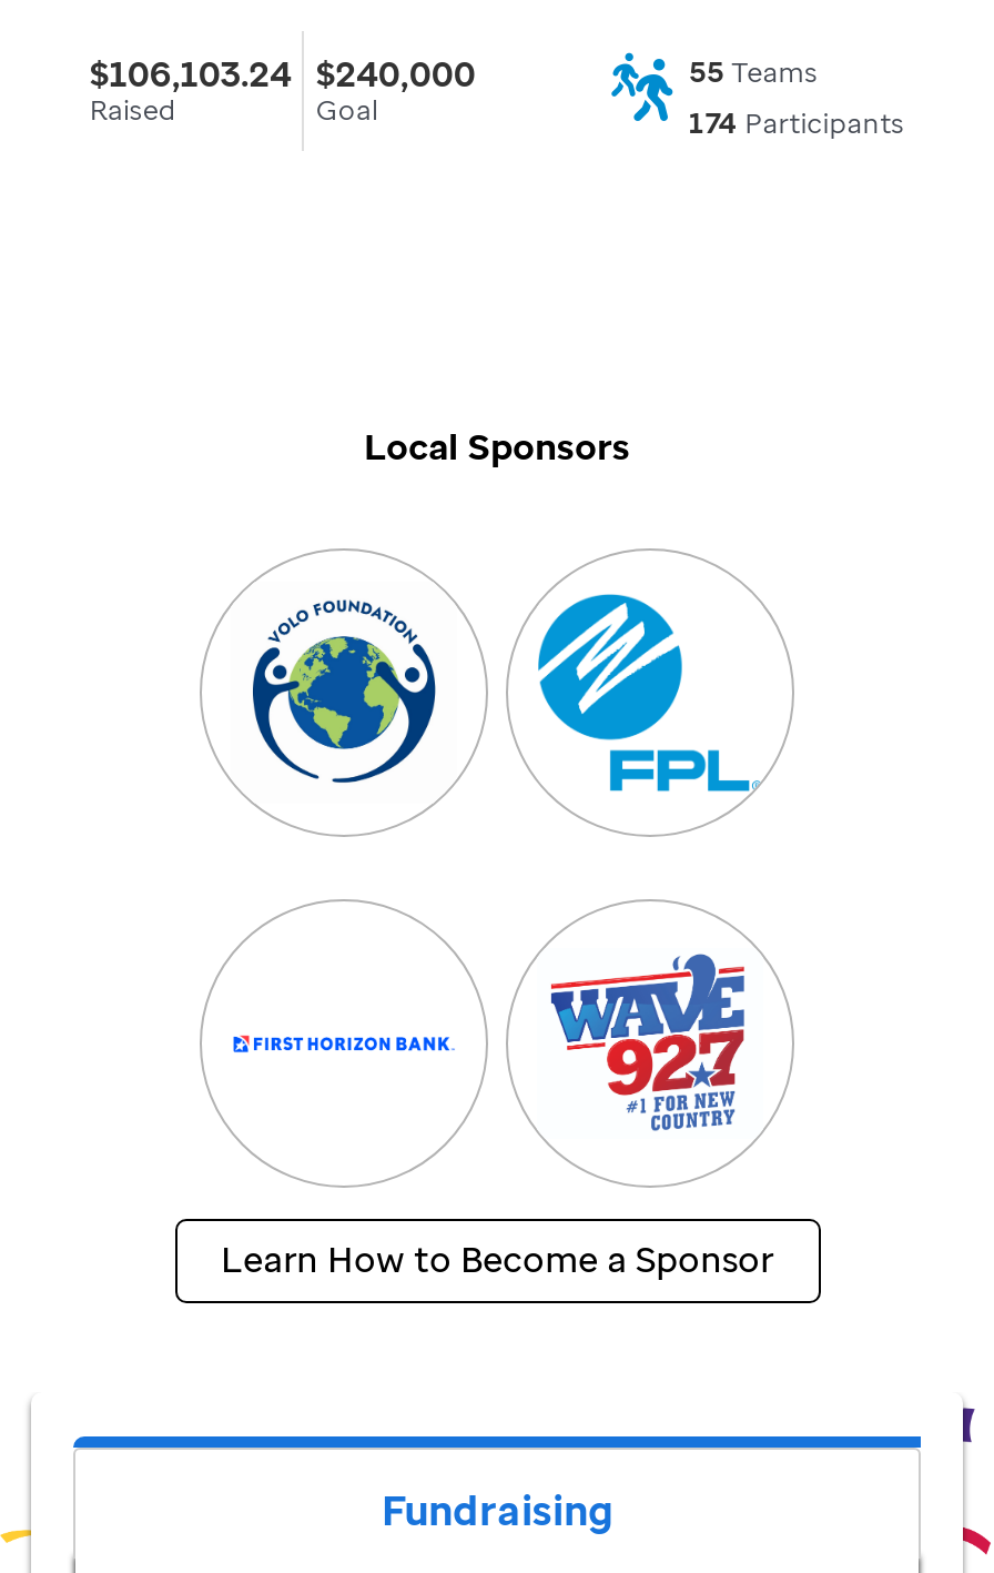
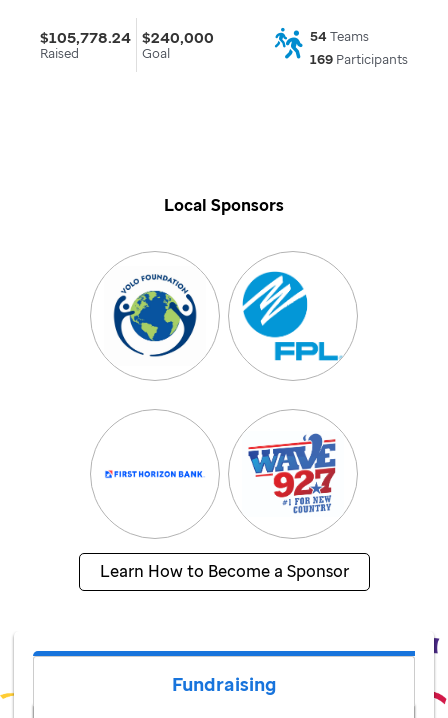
- $106,103.24 $240,000
+ $105,778.24 $240,000

- 55 Teams
+ 54 Teams

- 174 Participants
+ 169 Participants
